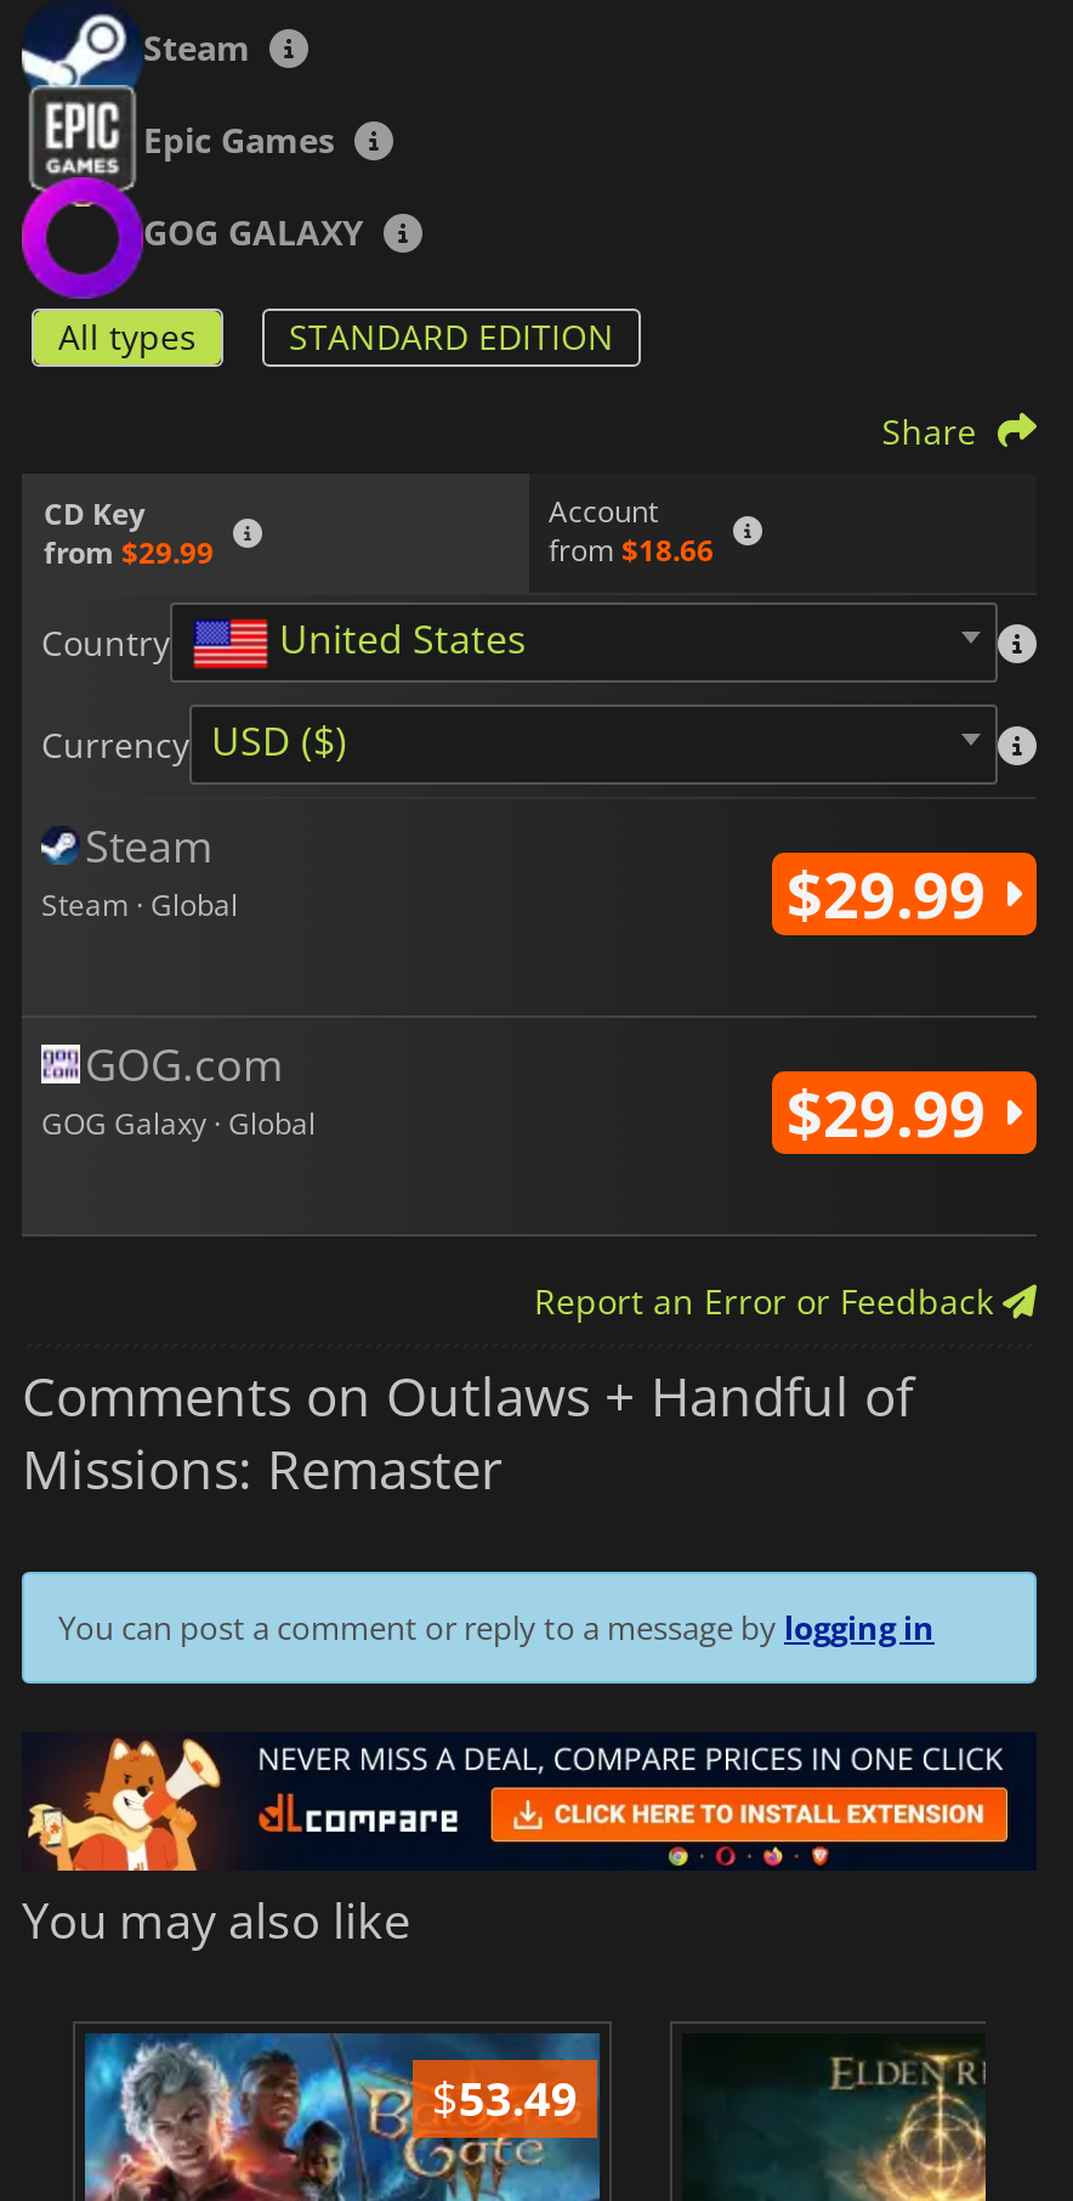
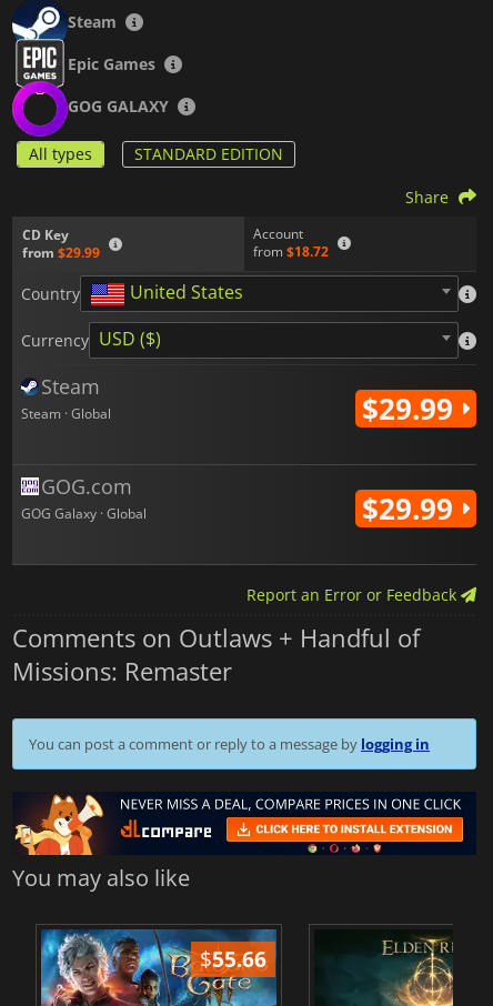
- from $18.66
+ from $18.72

- $53.49
+ $55.66
